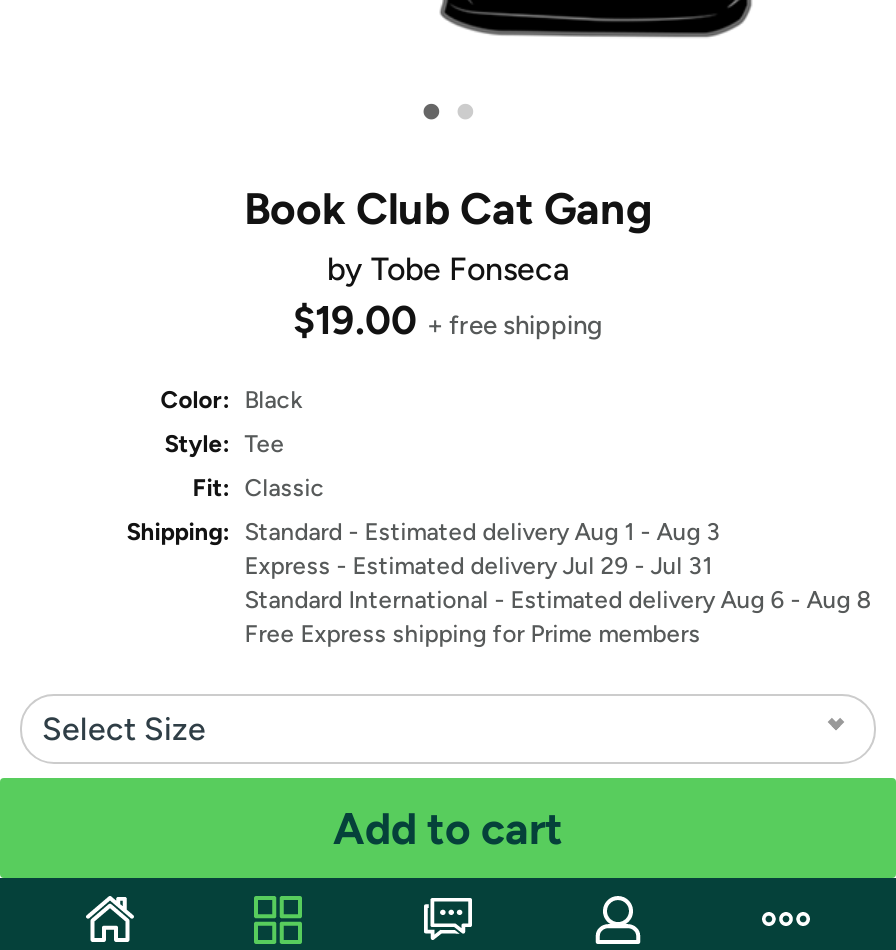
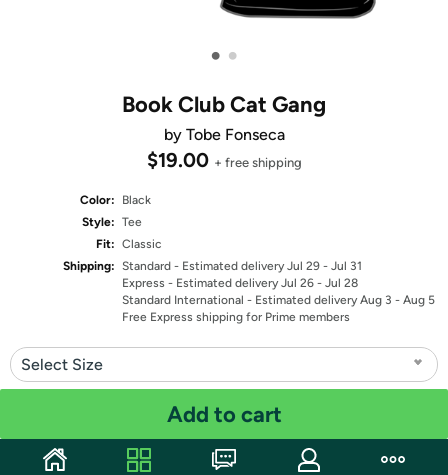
- Shipping: Standard - Estimated delivery Aug 1 - Aug 3
+ Shipping: Standard - Estimated delivery Jul 29 - Jul 31

- Express - Estimated delivery Jul 29 - Jul 31
+ Express - Estimated delivery Jul 26 - Jul 28

- Standard International - Estimated delivery Aug 6 - Aug 8
+ Standard International - Estimated delivery Aug 3 - Aug 5
